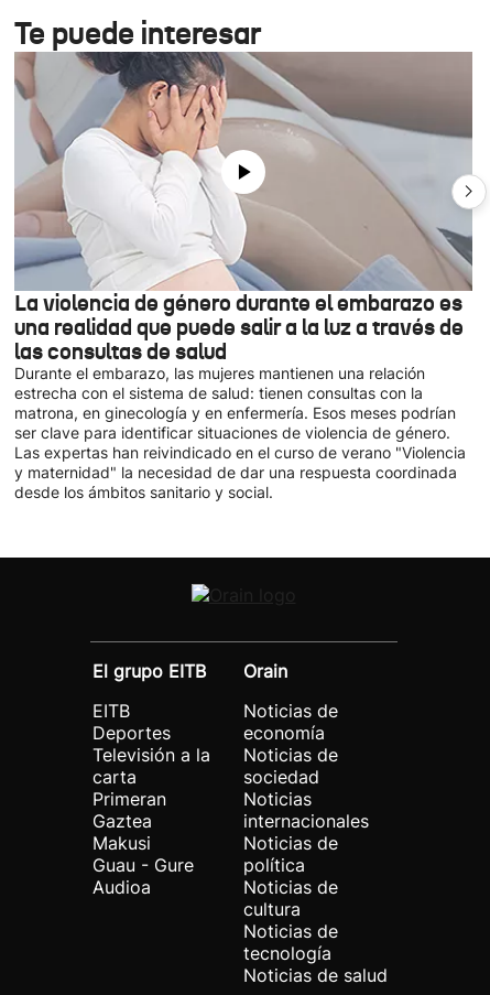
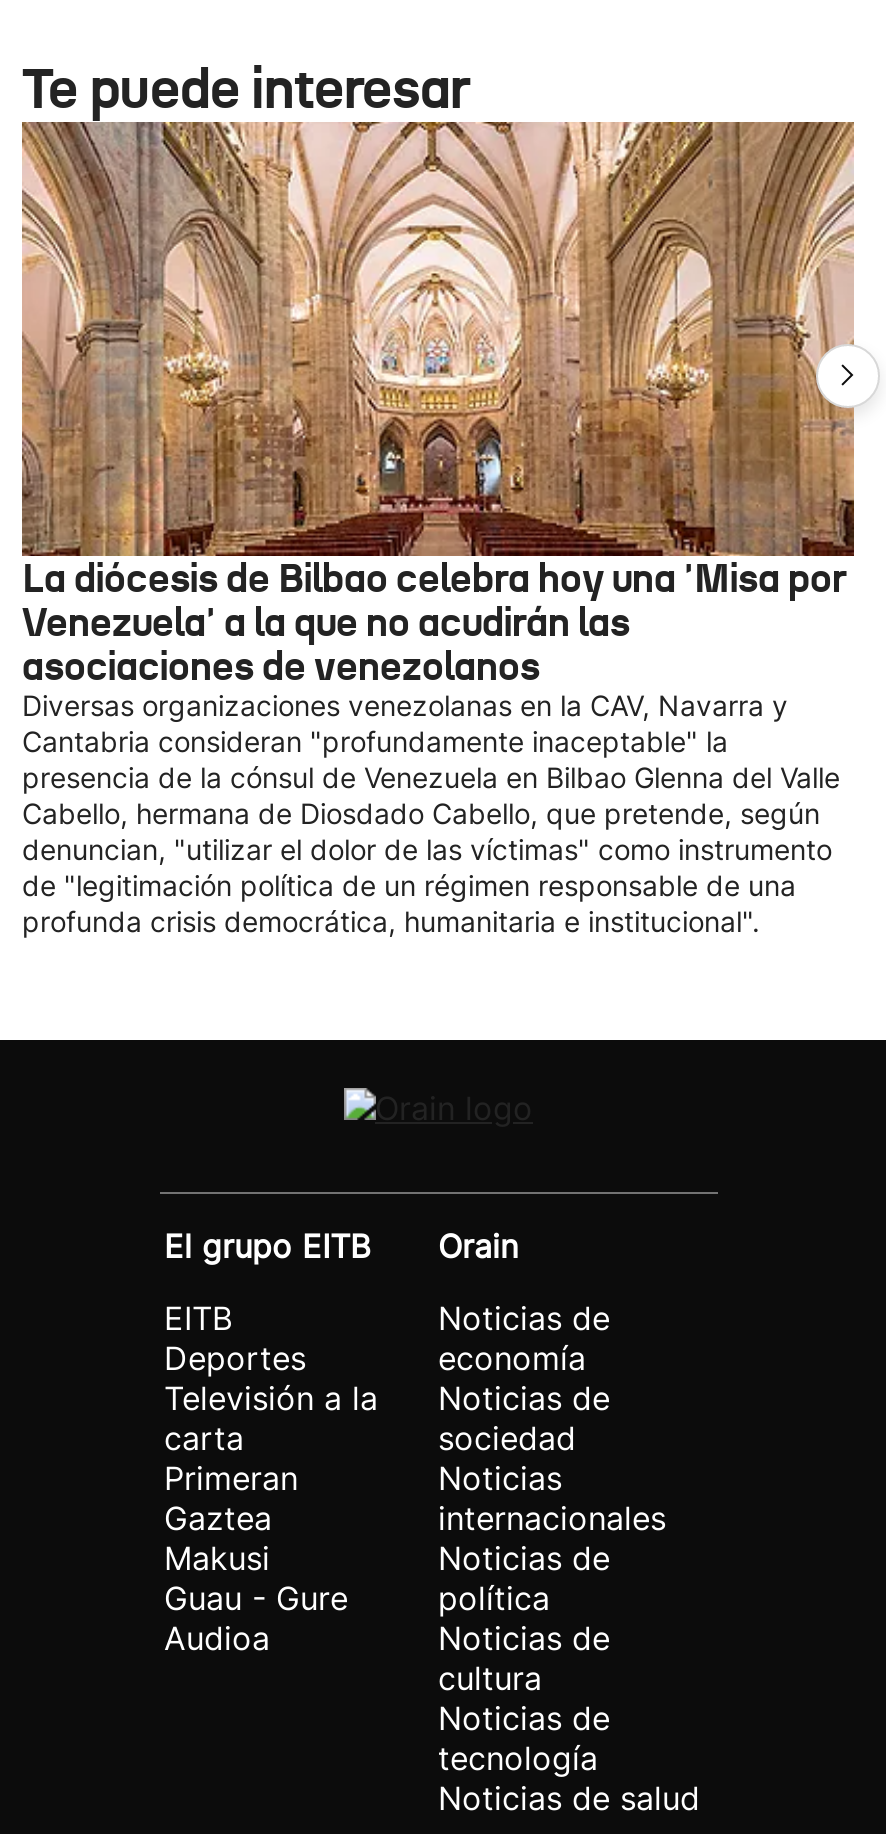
- [image]
- La violencia de género durante el embarazo es
- una realidad que puede salir a la luz a través de
- las consultas de salud
- Durante el embarazo, las mujeres mantienen una relación
- estrecha con el sistema de salud: tienen consultas con la
- matrona, en ginecología y en enfermería. Esos meses podrían
- ser clave para identificar situaciones de violencia de género.
- Las expertas han reivindicado en el curso de verano "Violencia
- y maternidad" la necesidad de dar una respuesta coordinada
- desde los ámbitos sanitario y social.
+ [image]
+ La diócesis de Bilbao celebra hoy una 'Misa por
+ Venezuela' a la que no acudirán las
+ asociaciones de venezolanos
+ Diversas organizaciones venezolanas en la CAV, Navarra y
+ Cantabria consideran "profundamente inaceptable" la
+ presencia de la cónsul de Venezuela en Bilbao Glenna del Valle
+ Cabello, hermana de Diosdado Cabello, que pretende, según
+ denuncian, "utilizar el dolor de las víctimas" como instrumento
+ de "legitimación política de un régimen responsable de una
+ profunda crisis democrática, humanitaria e institucional".
